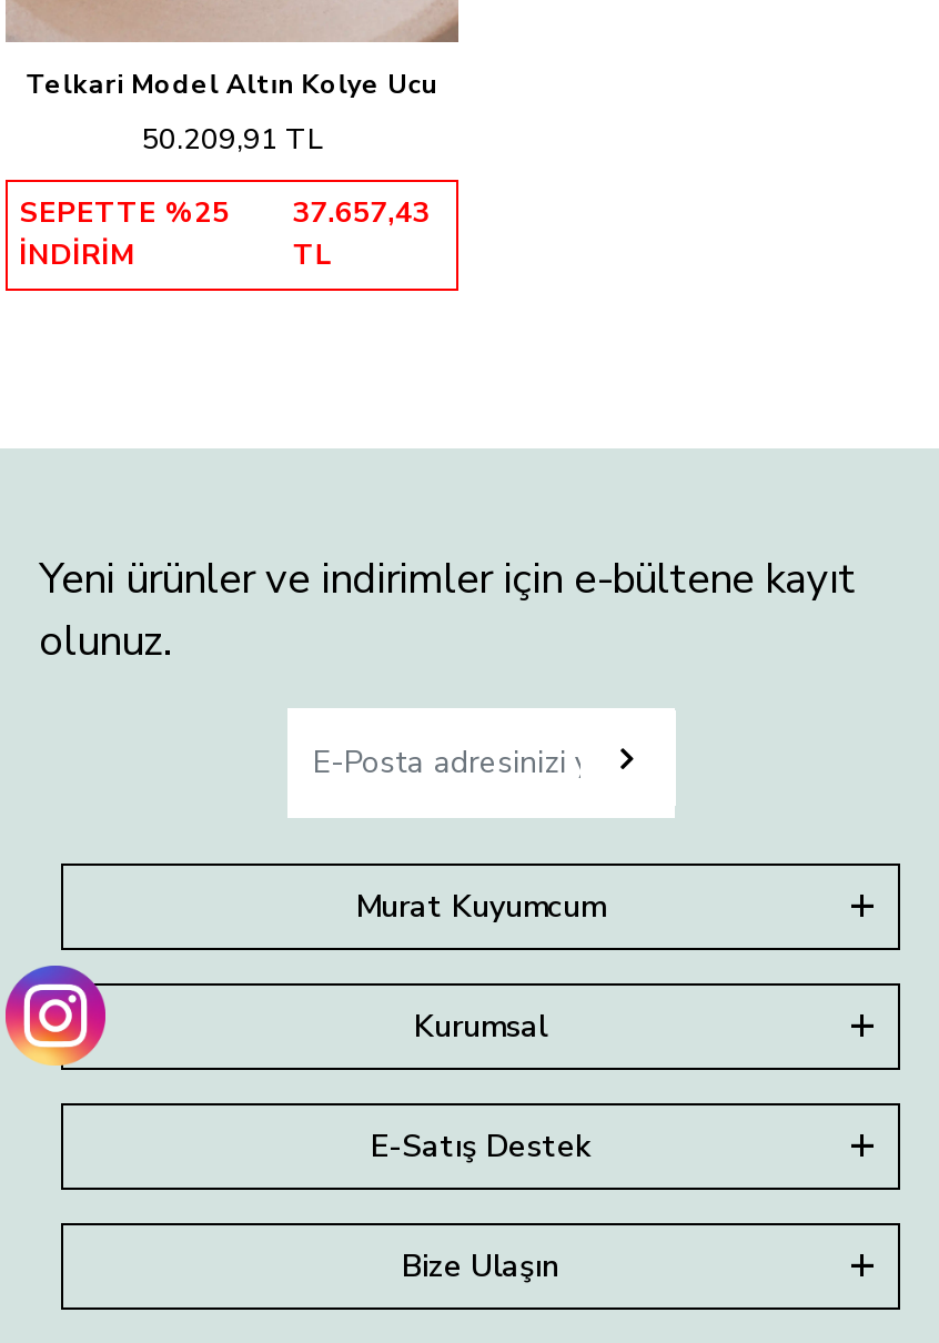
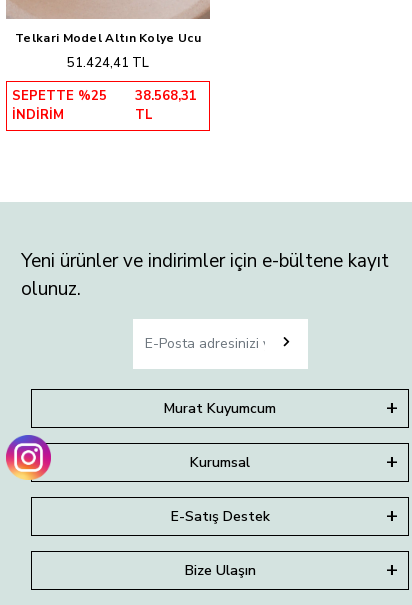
- 50.209,91 TL
+ 51.424,41 TL

- SEPETTE %25 37.657,43
+ SEPETTE %25 38.568,31
